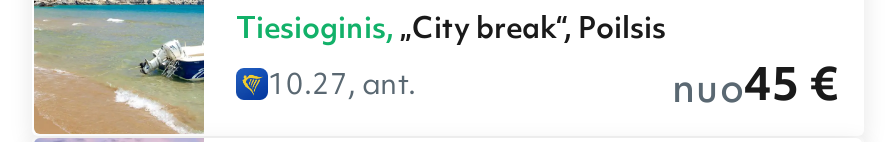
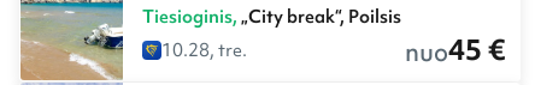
- 10.27, ant.
+ 10.28, tre.
